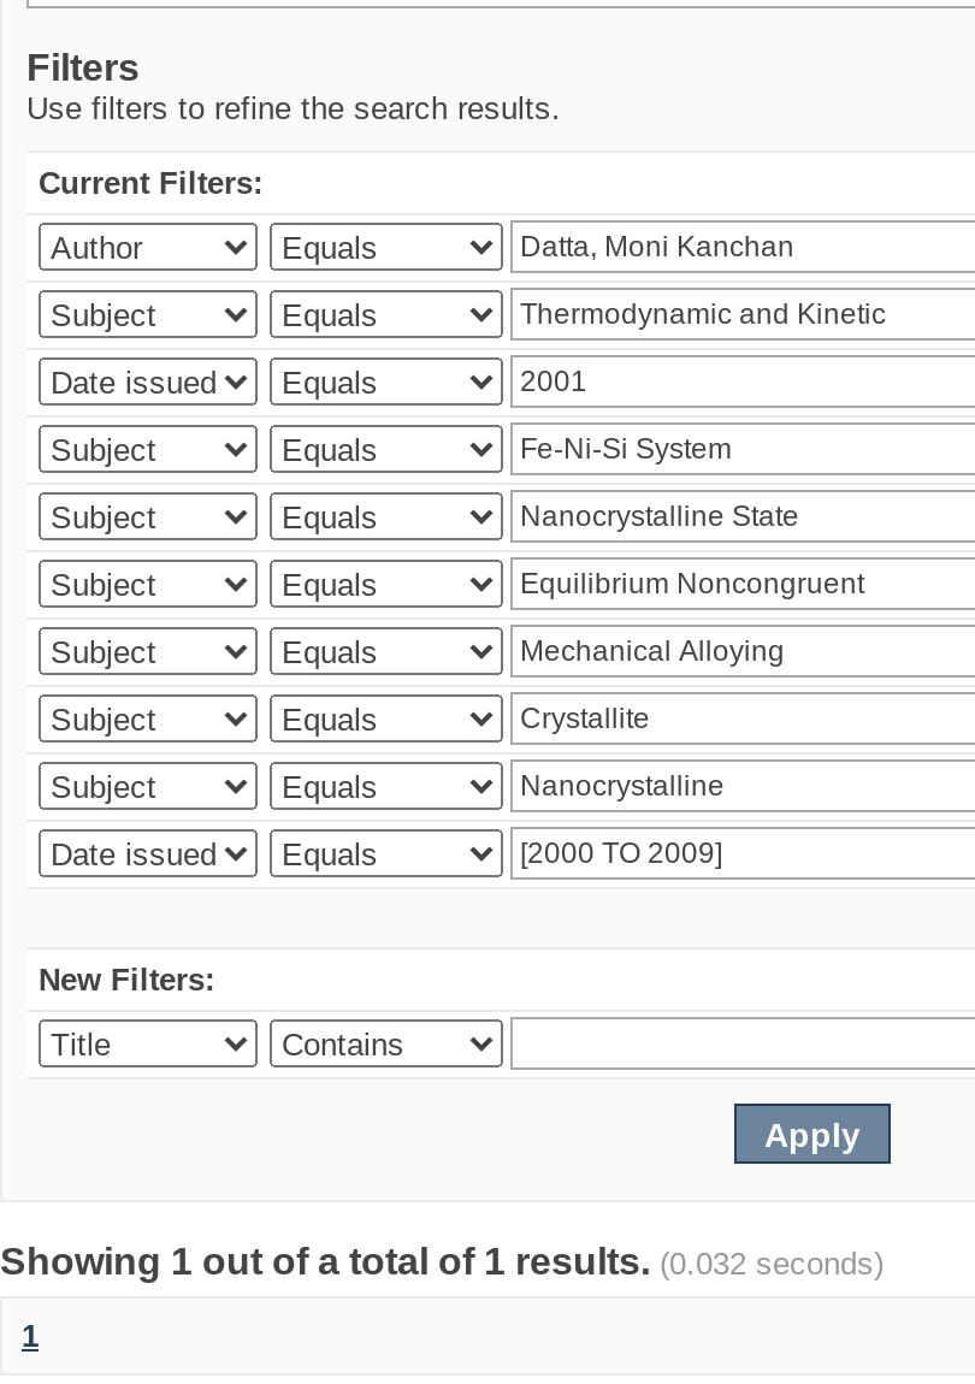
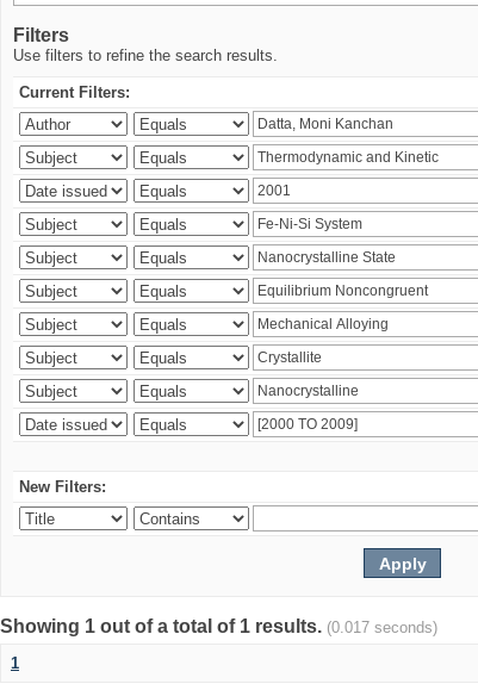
- Showing 1 out of a total of 1 results. (0.032 seconds)
+ Showing 1 out of a total of 1 results. (0.017 seconds)
